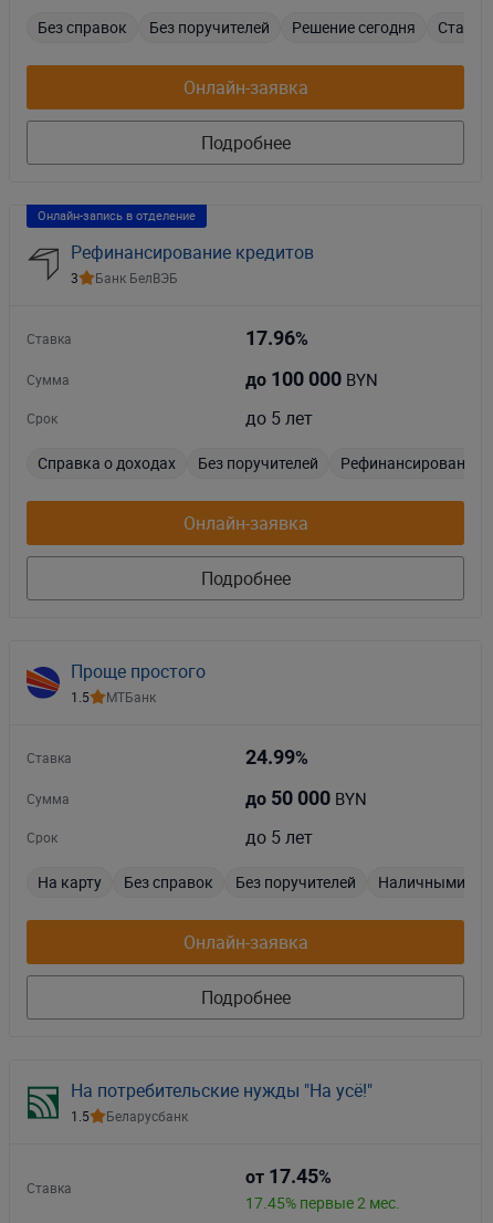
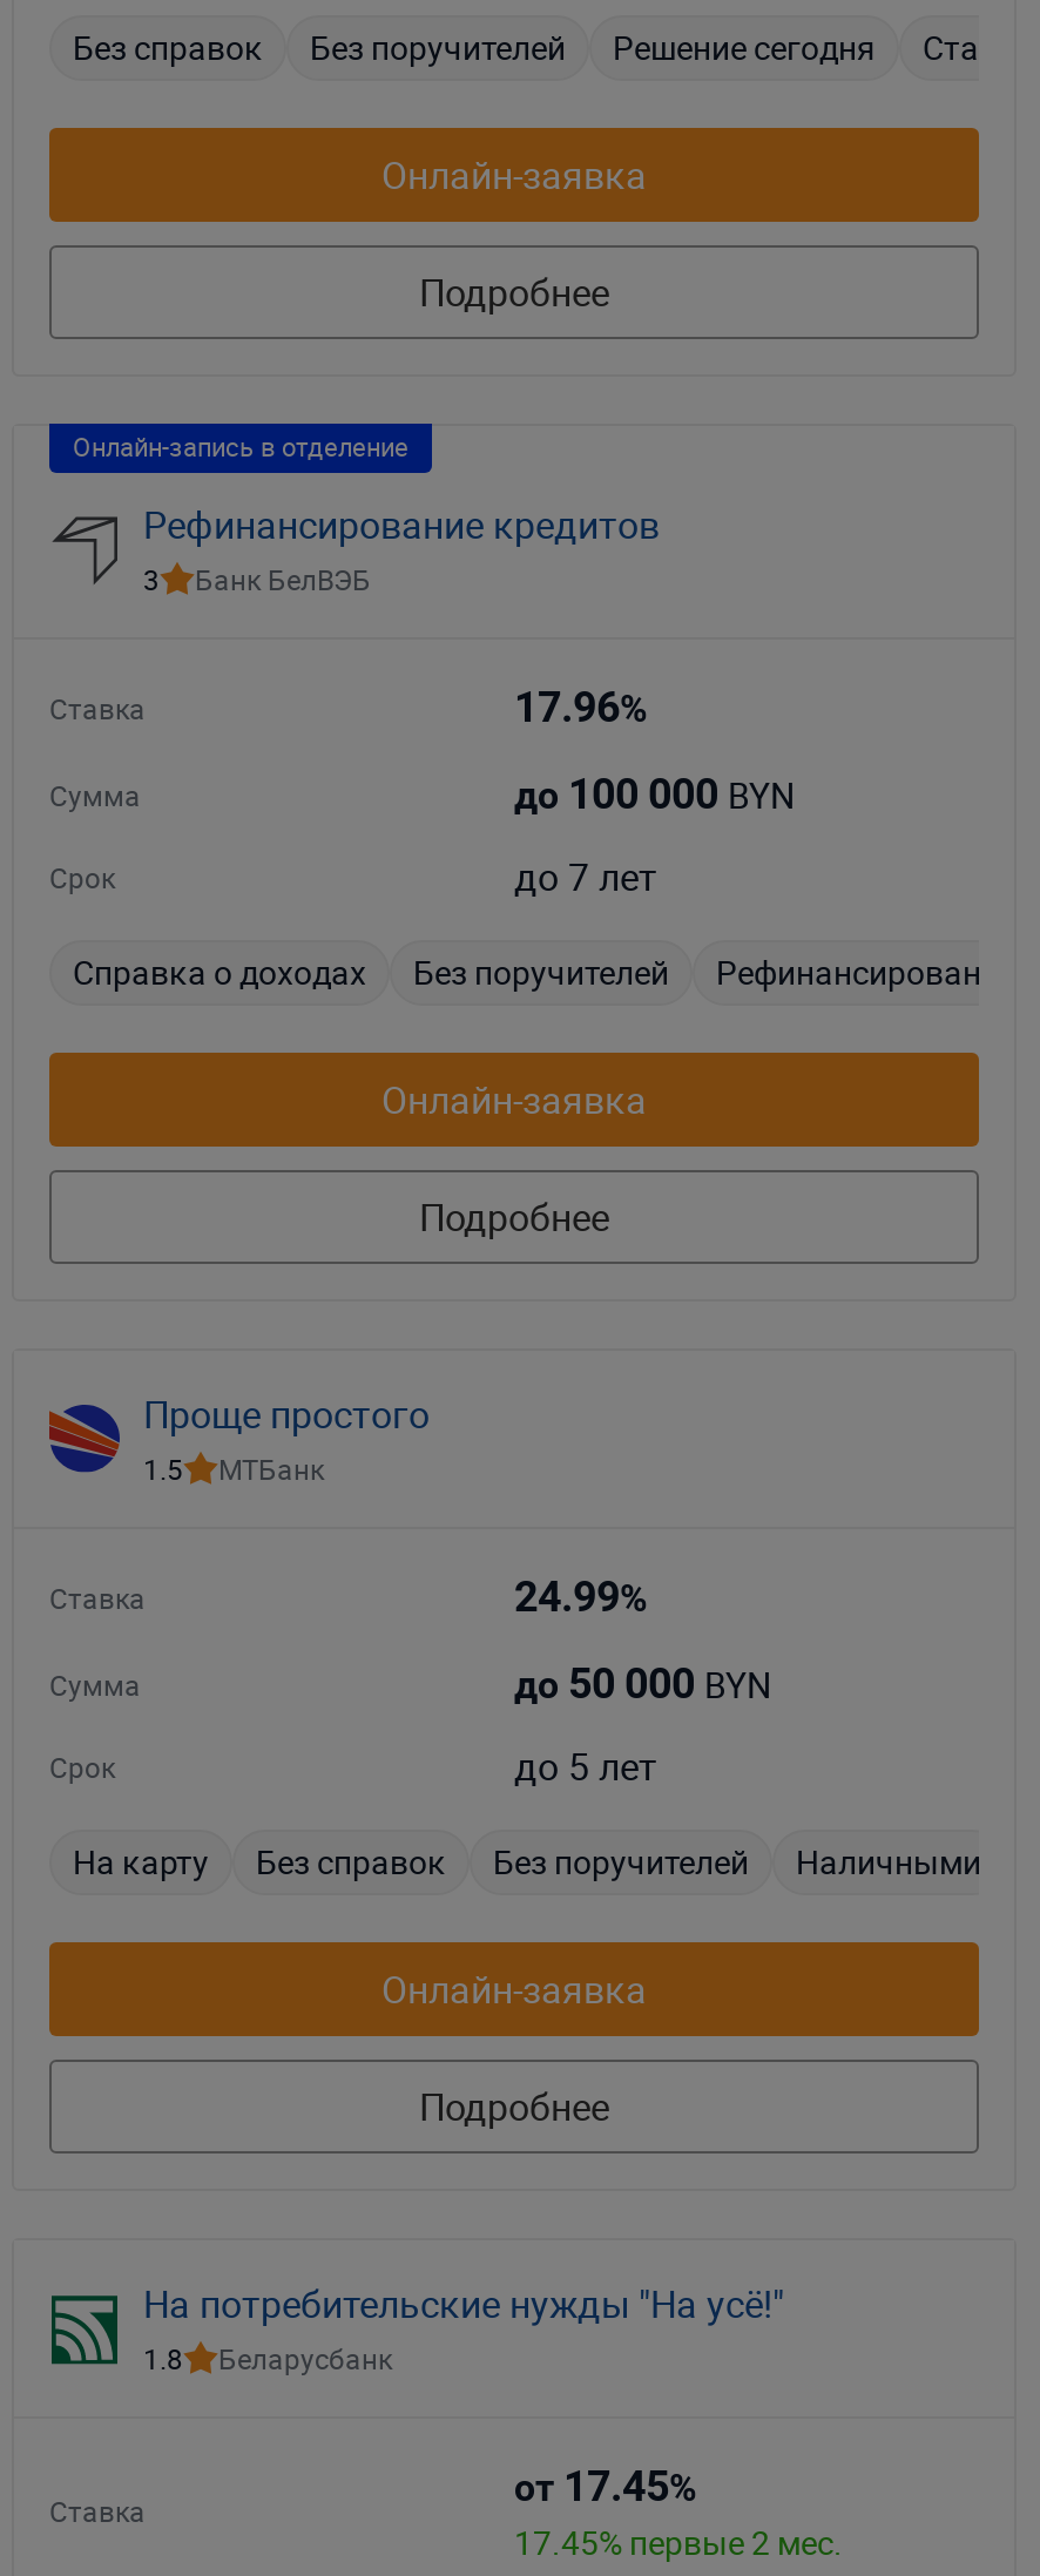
- до 5 лет
+ до 7 лет

- 1.5 Беларусбанк
+ 1.8 Беларусбанк
